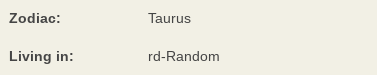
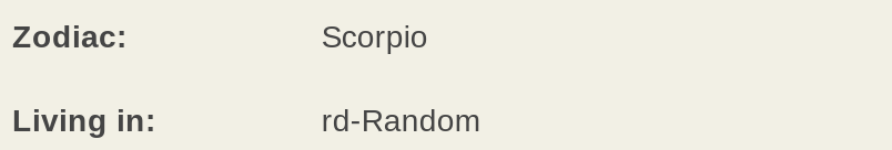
- Taurus
+ Scorpio
